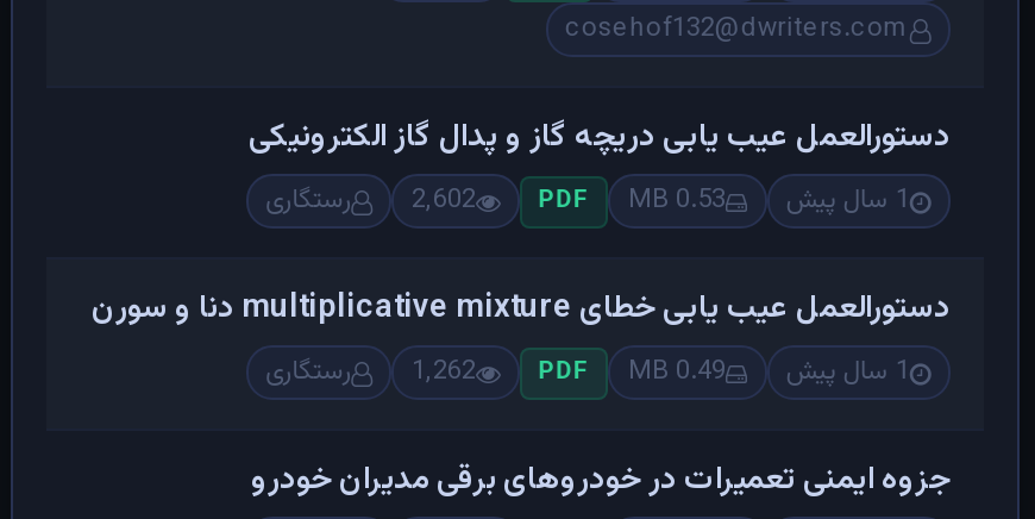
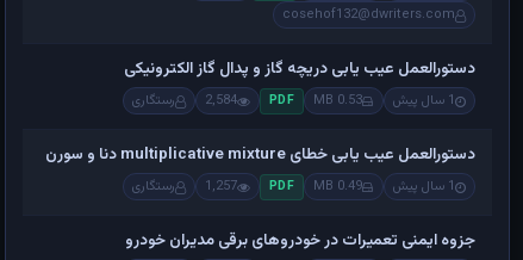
- PDF 2,602 رستگاری
+ PDF 2,584 رستگاری

- PDF 1,262 رستگاری
+ PDF 1,257 رستگاری
